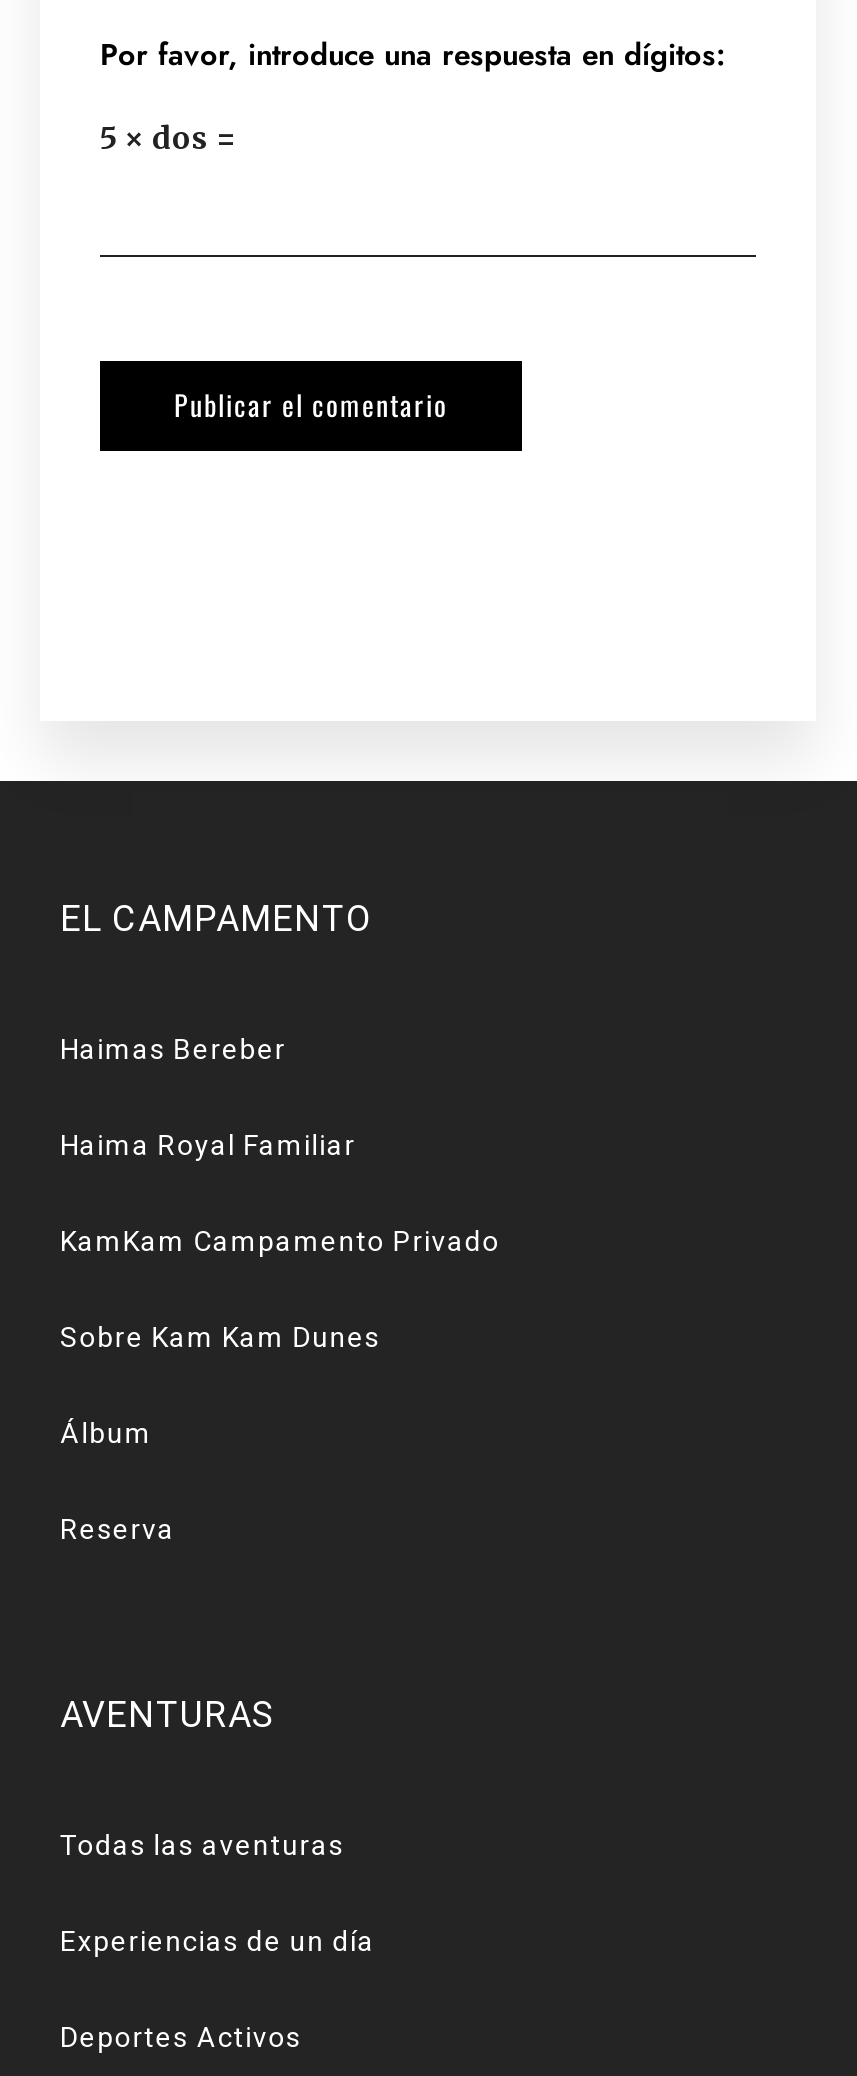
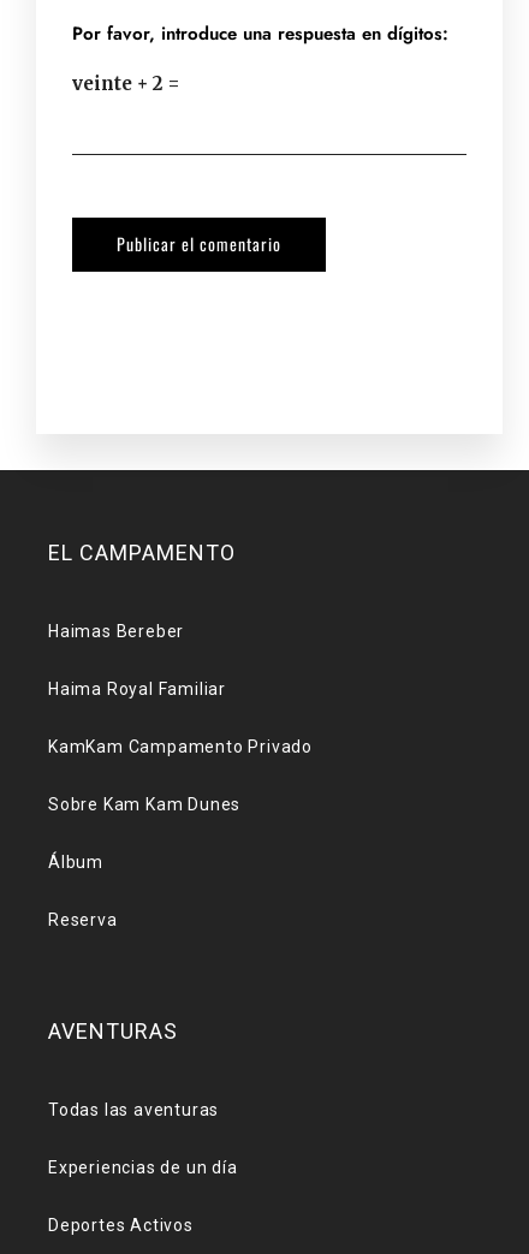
- 5 × dos =
+ veinte + 2 =
